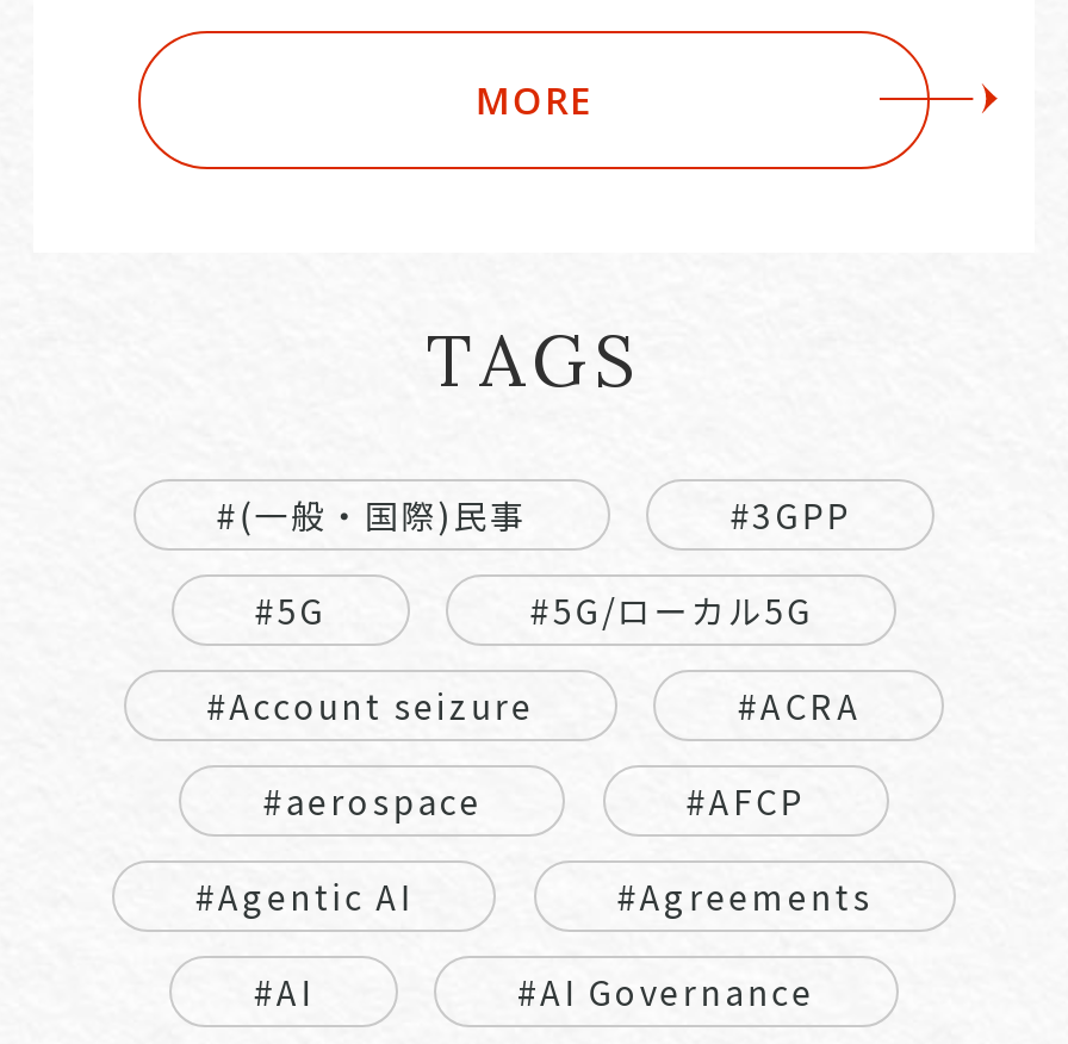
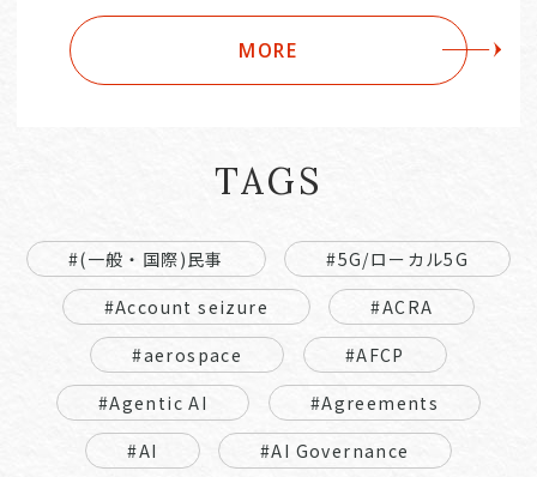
- #3GPP
- #5G
